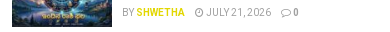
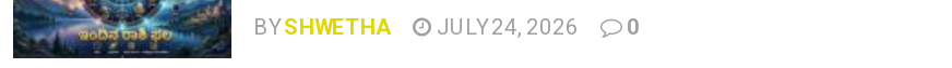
- BY SHWETHA JULY 21, 2026 0
+ BY SHWETHA JULY 24, 2026 0
